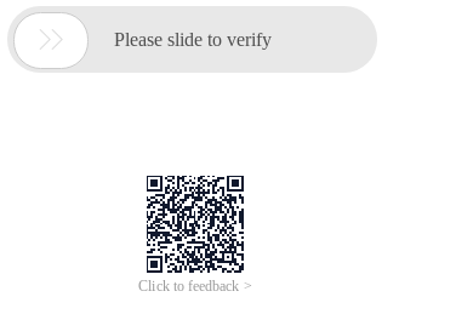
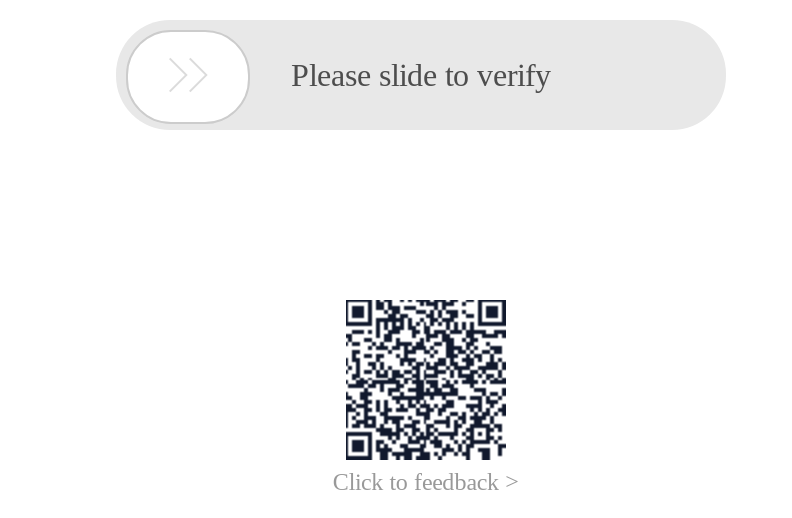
- [image]
+ [image]
